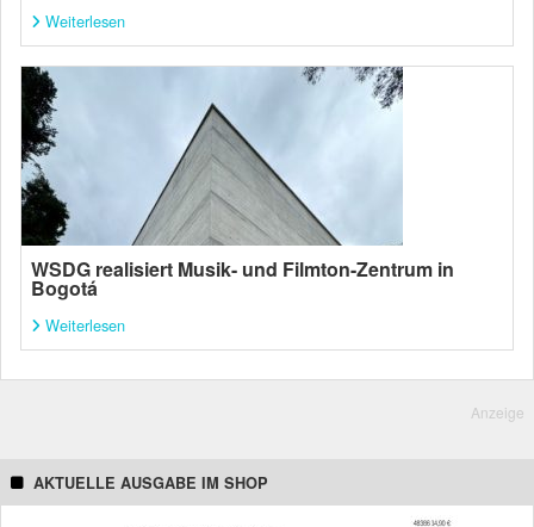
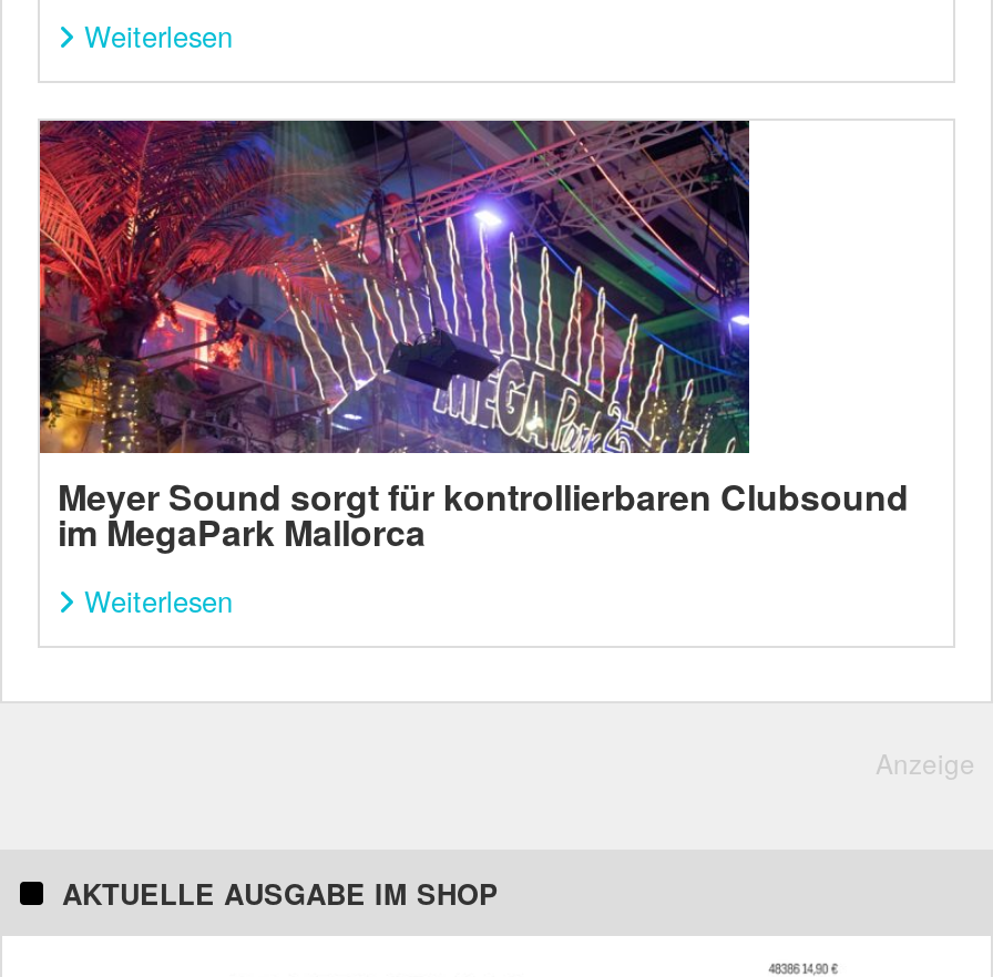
- [image]
- WSDG realisiert Musik- und Filmton-Zentrum in
- Bogotá
+ [image]
+ Meyer Sound sorgt für kontrollierbaren Clubsound
+ im MegaPark Mallorca
